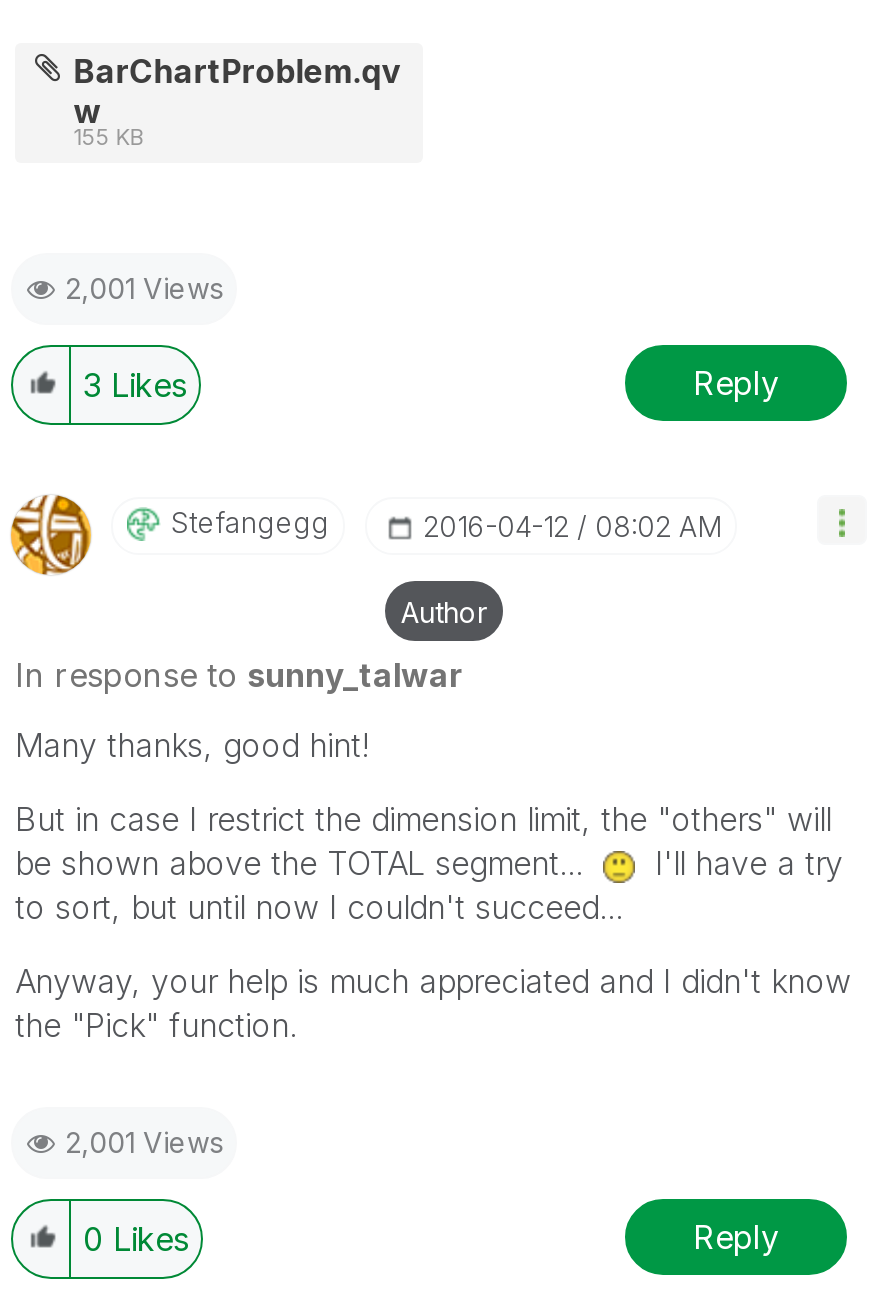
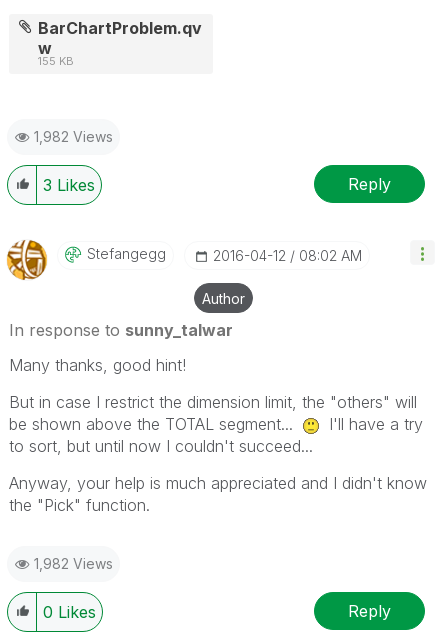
- 2,001 Views
+ 1,982 Views

- 2,001 Views
+ 1,982 Views
